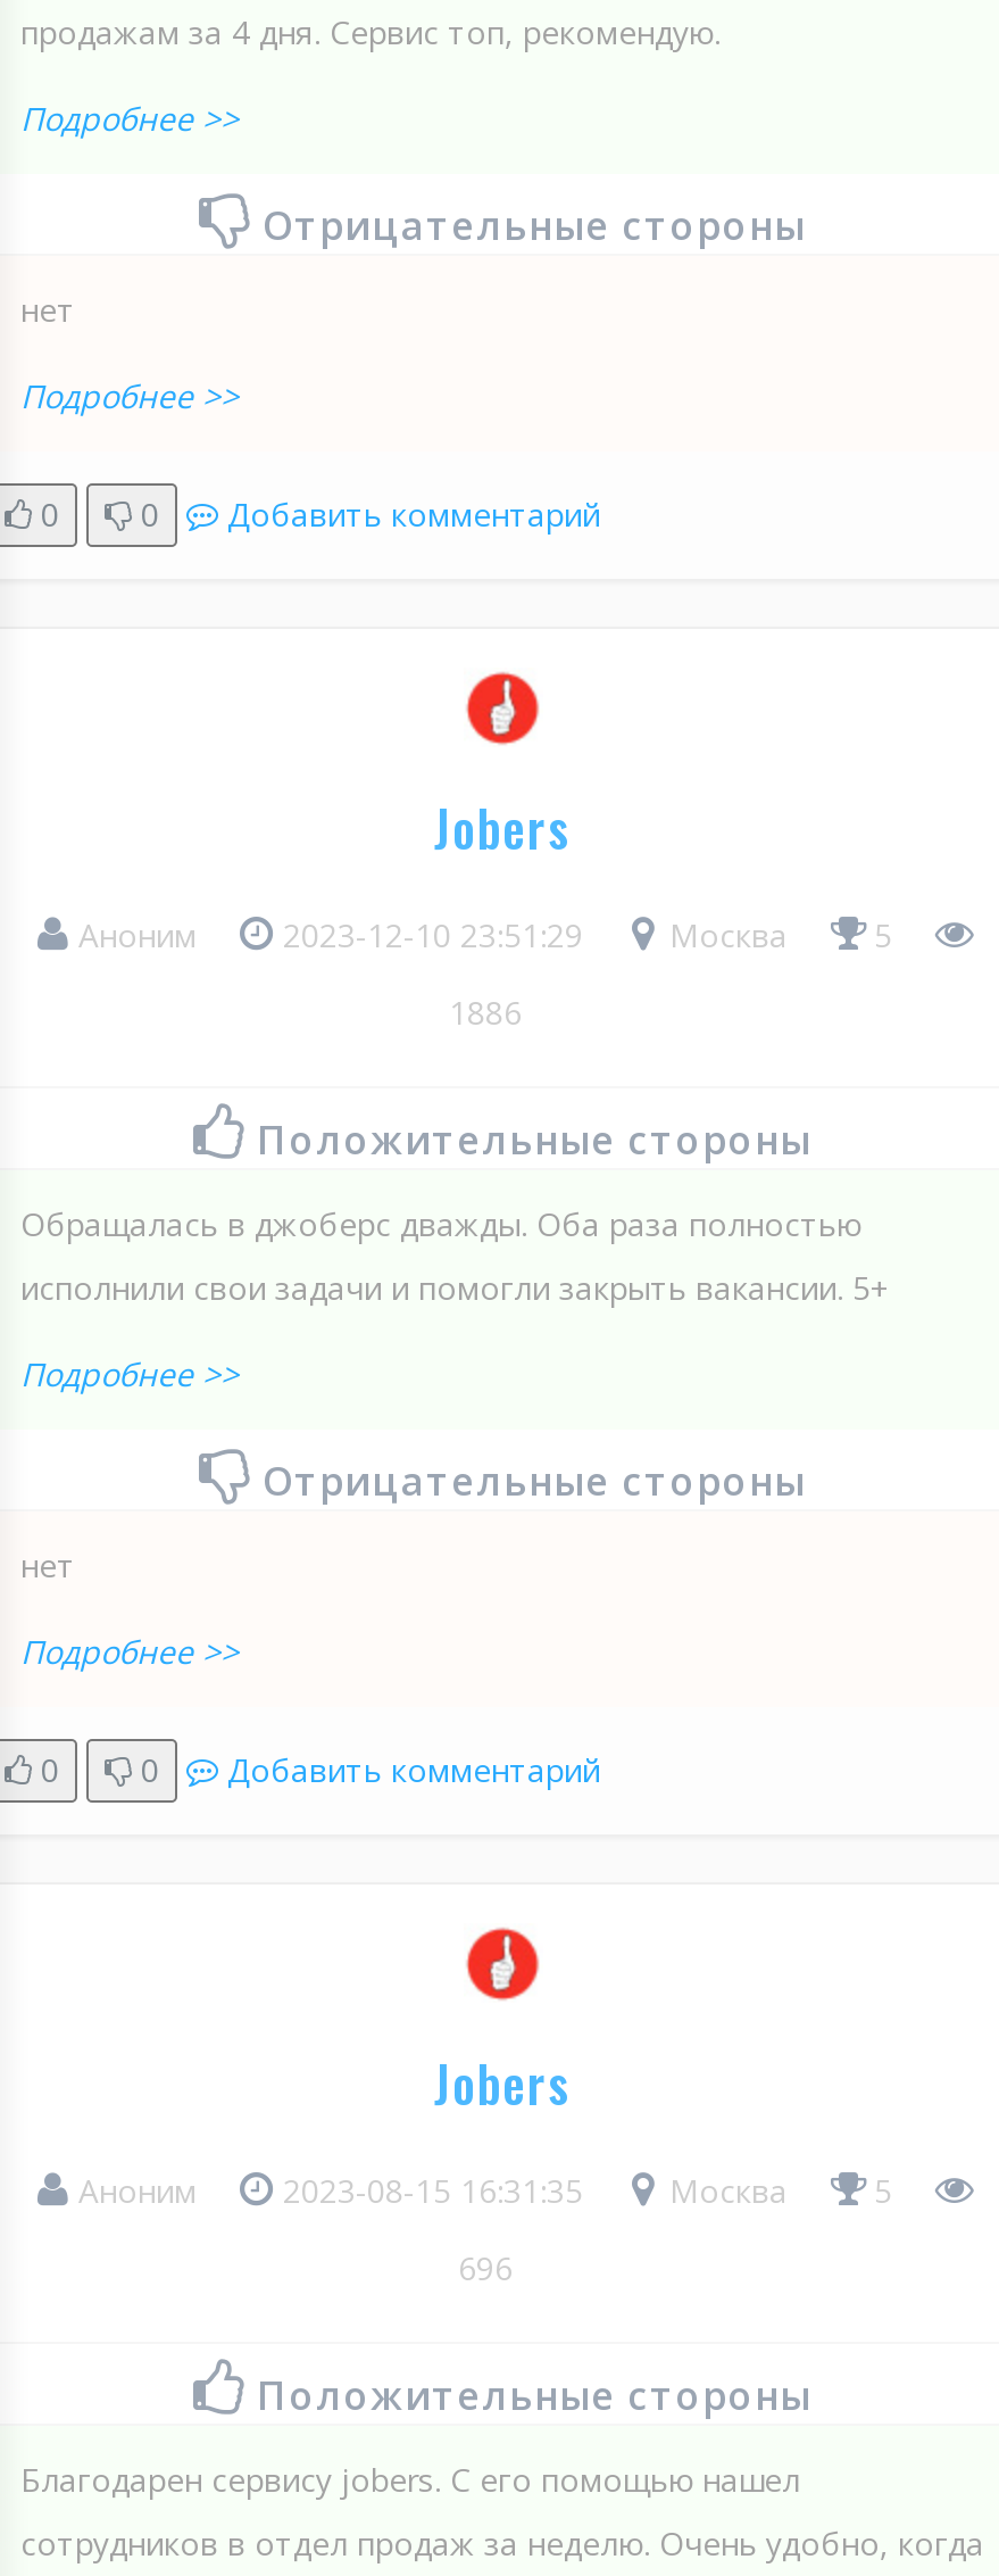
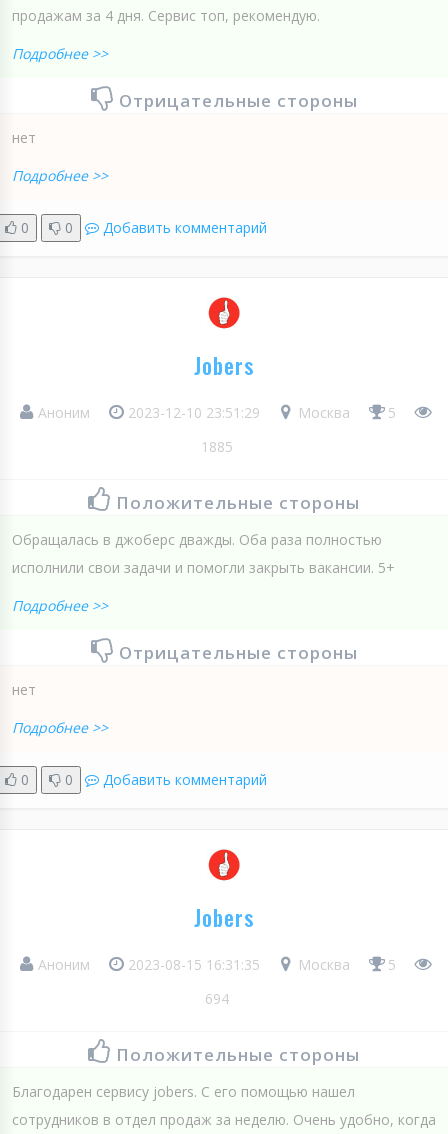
- 1886
+ 1885

- 696
+ 694
